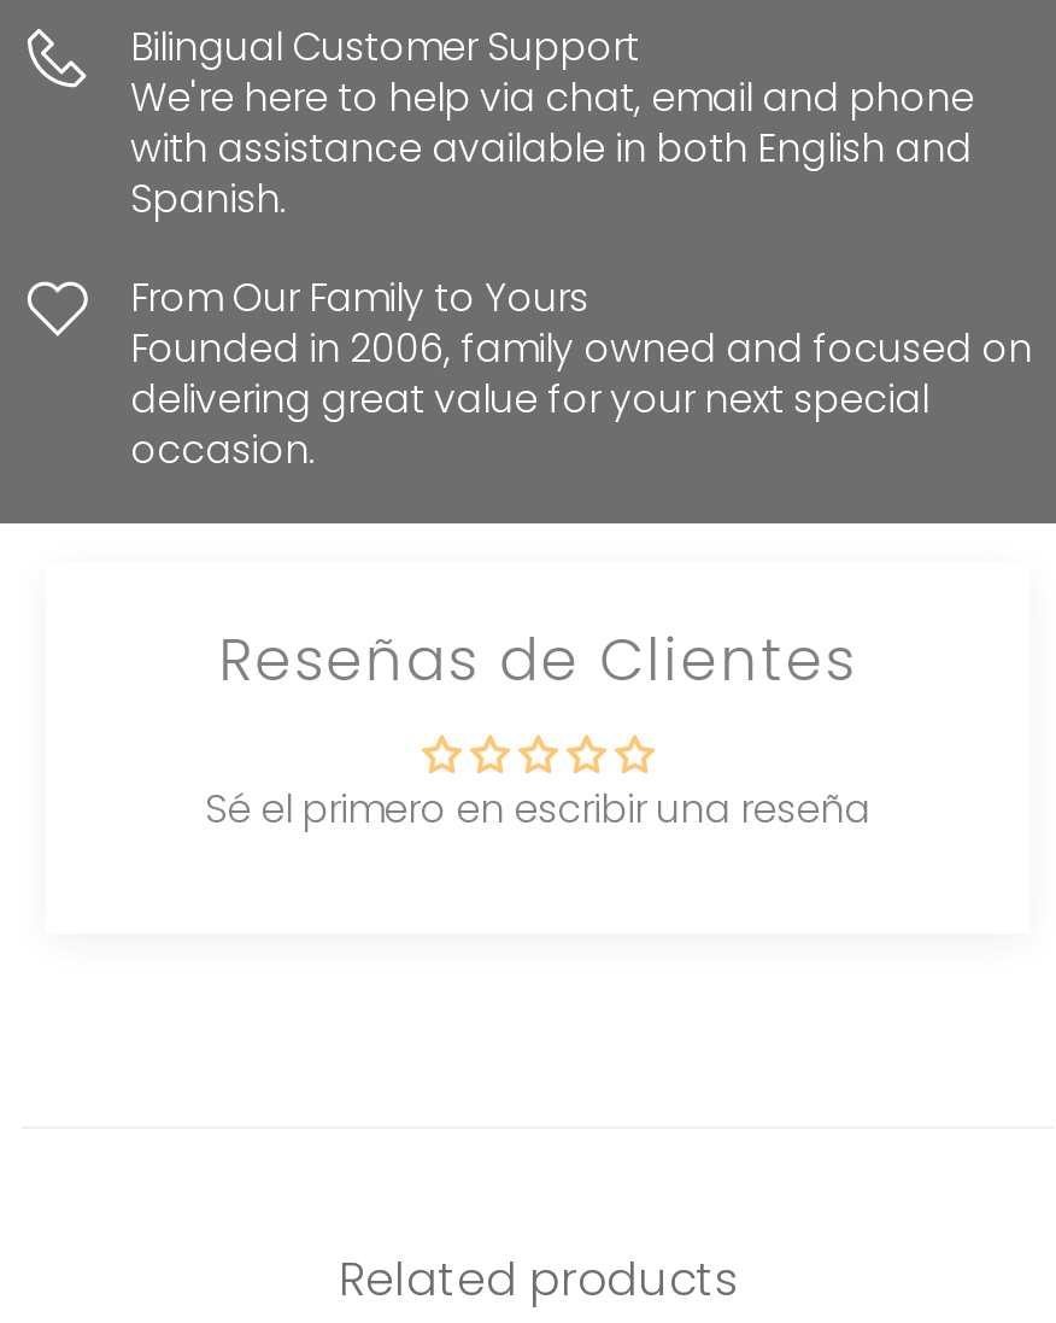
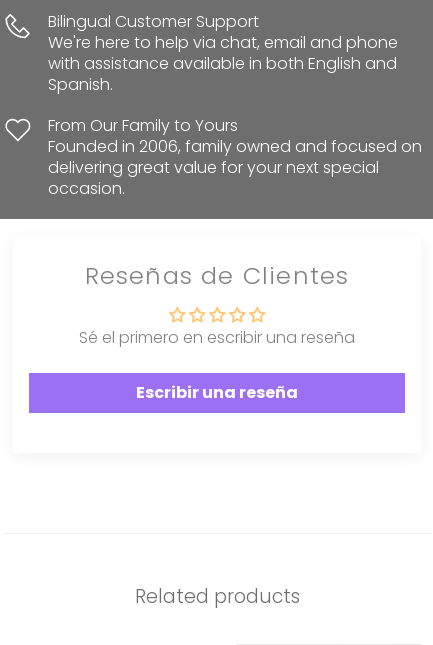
+ Escribir una reseña
